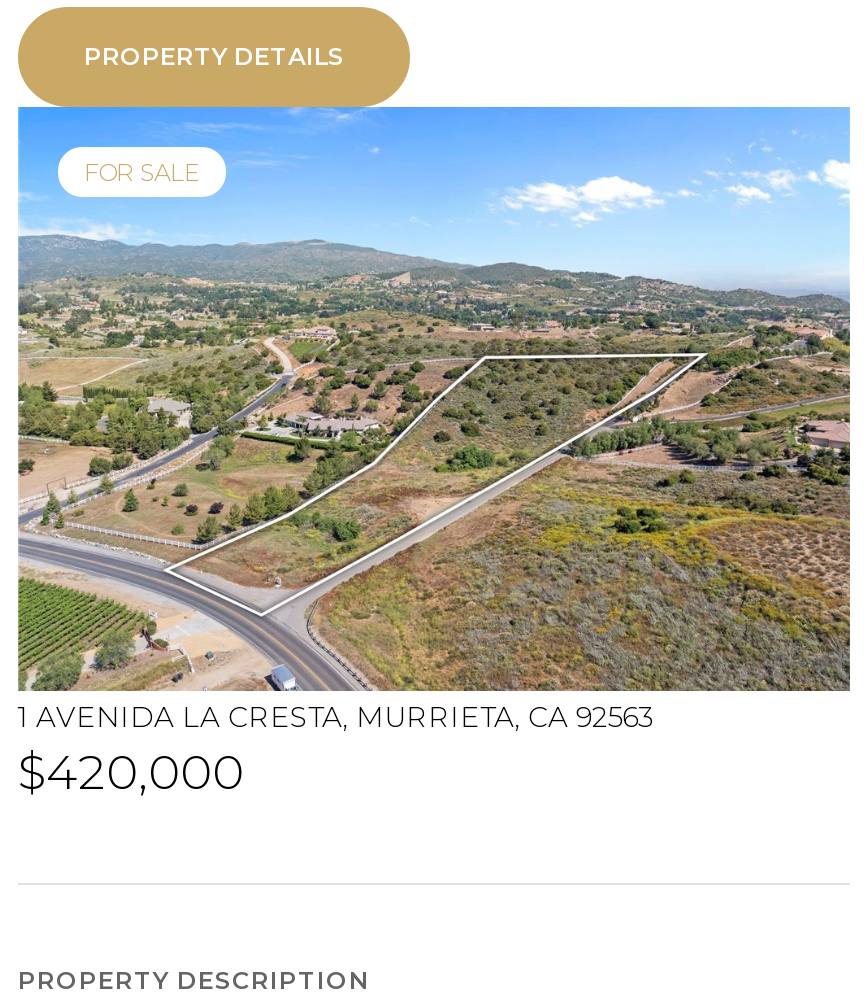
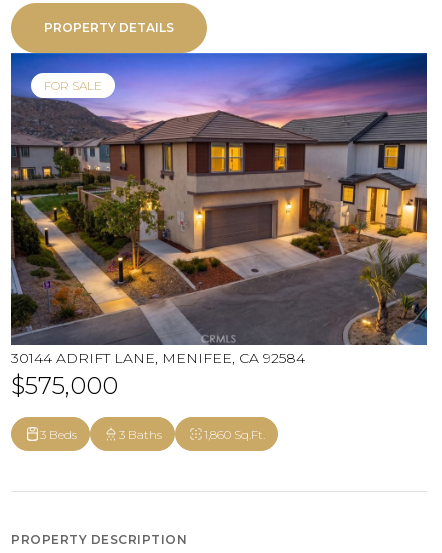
- [image]
- 1 AVENIDA LA CRESTA, MURRIETA, CA 92563
- $420,000
+ [image]
+ 30144 ADRIFT LANE, MENIFEE, CA 92584
+ $575,000
+ 3 Beds
+ 3 Baths
+ 1,860 Sq.Ft.
